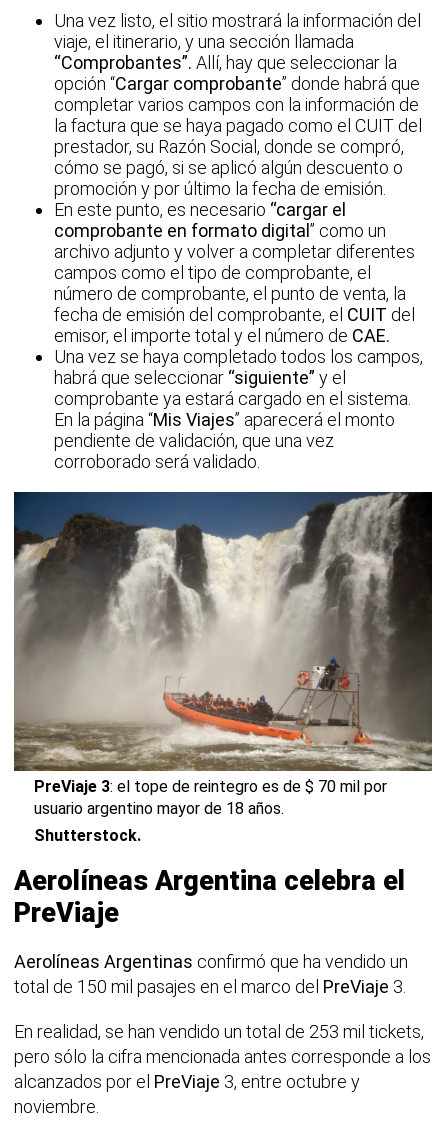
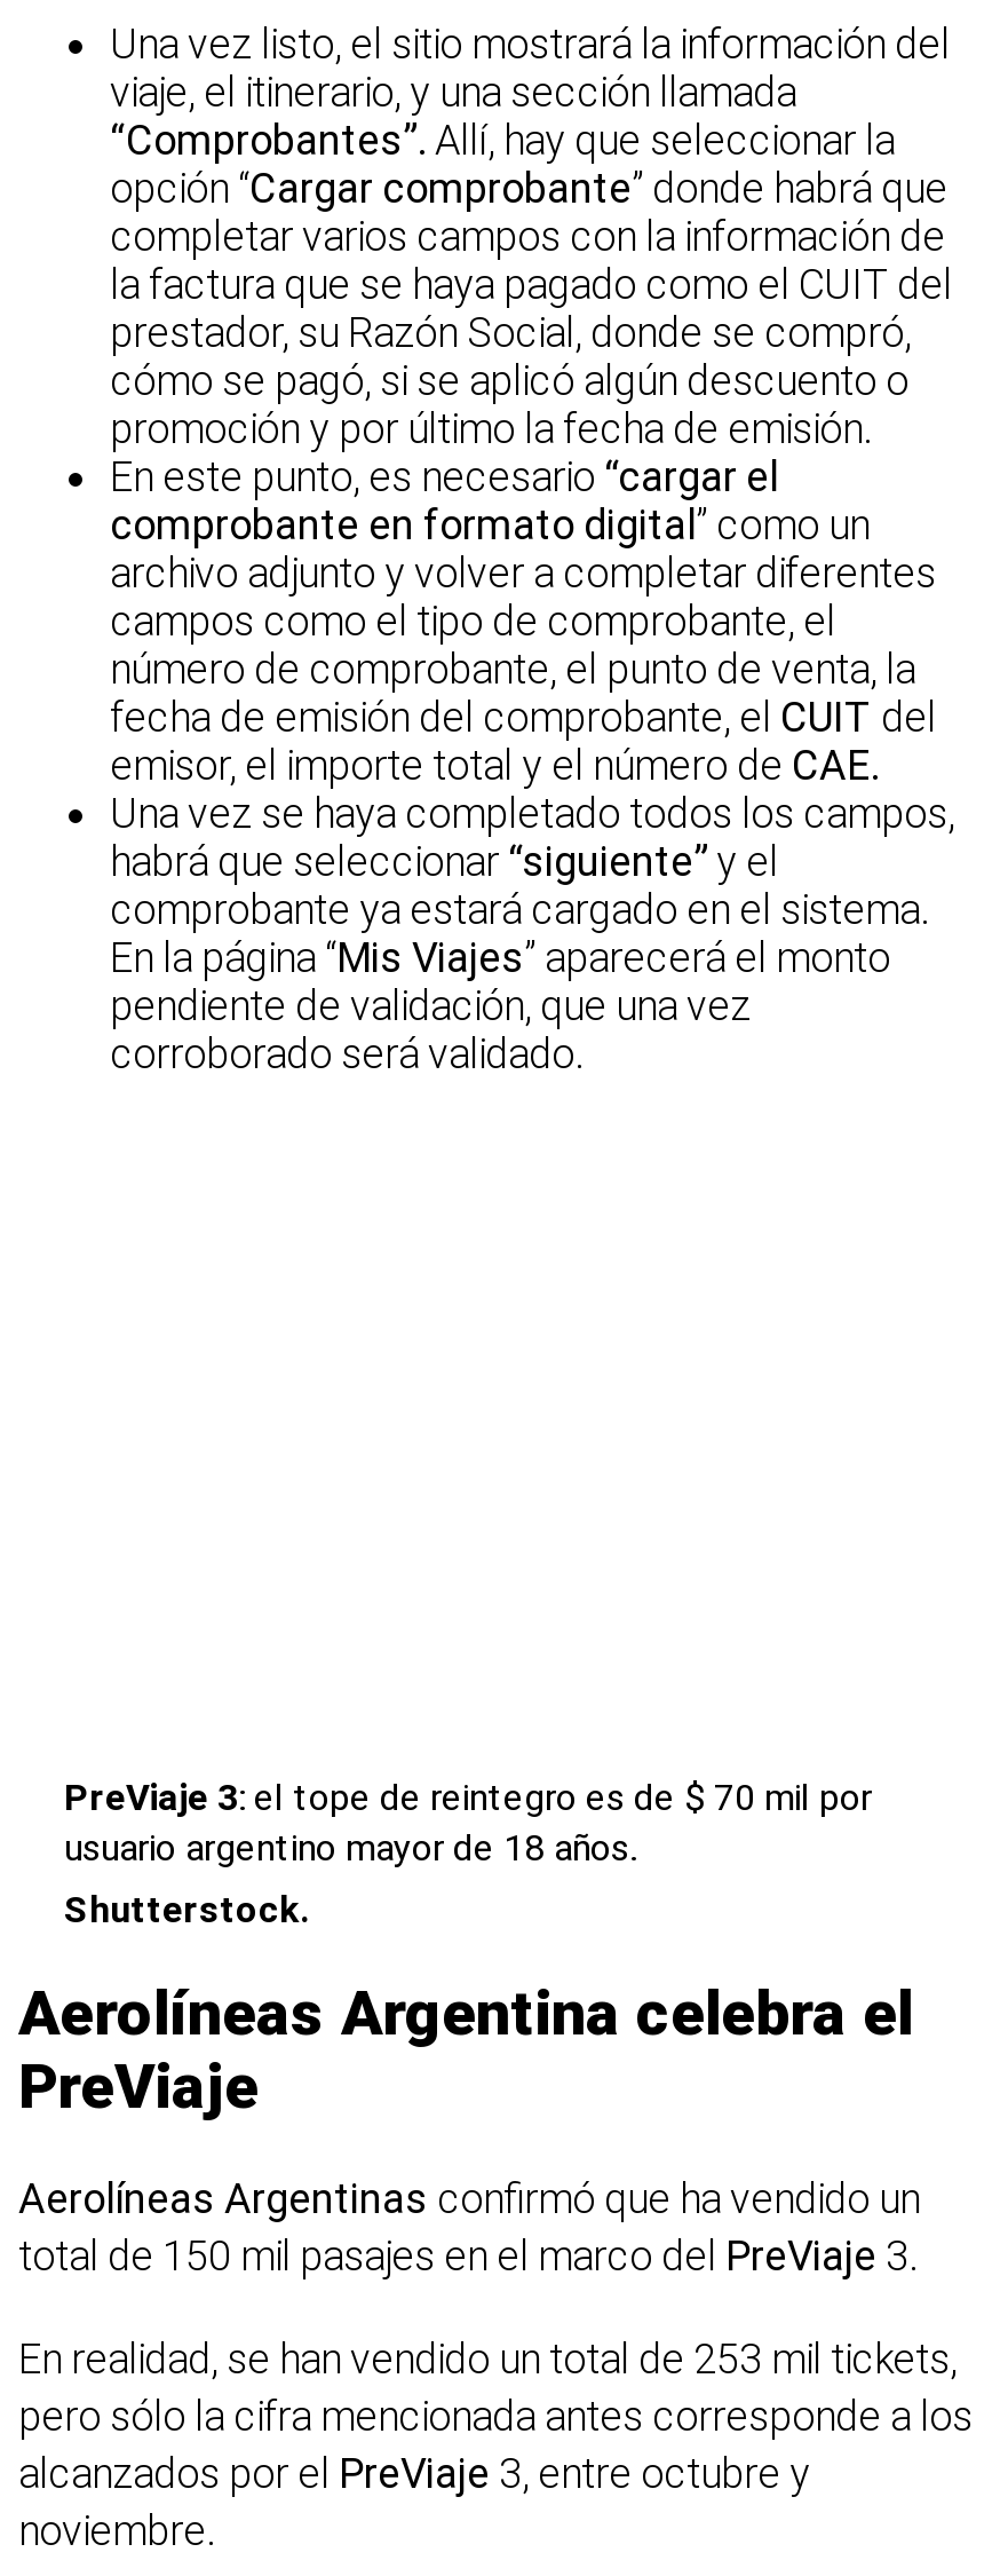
- [image]
